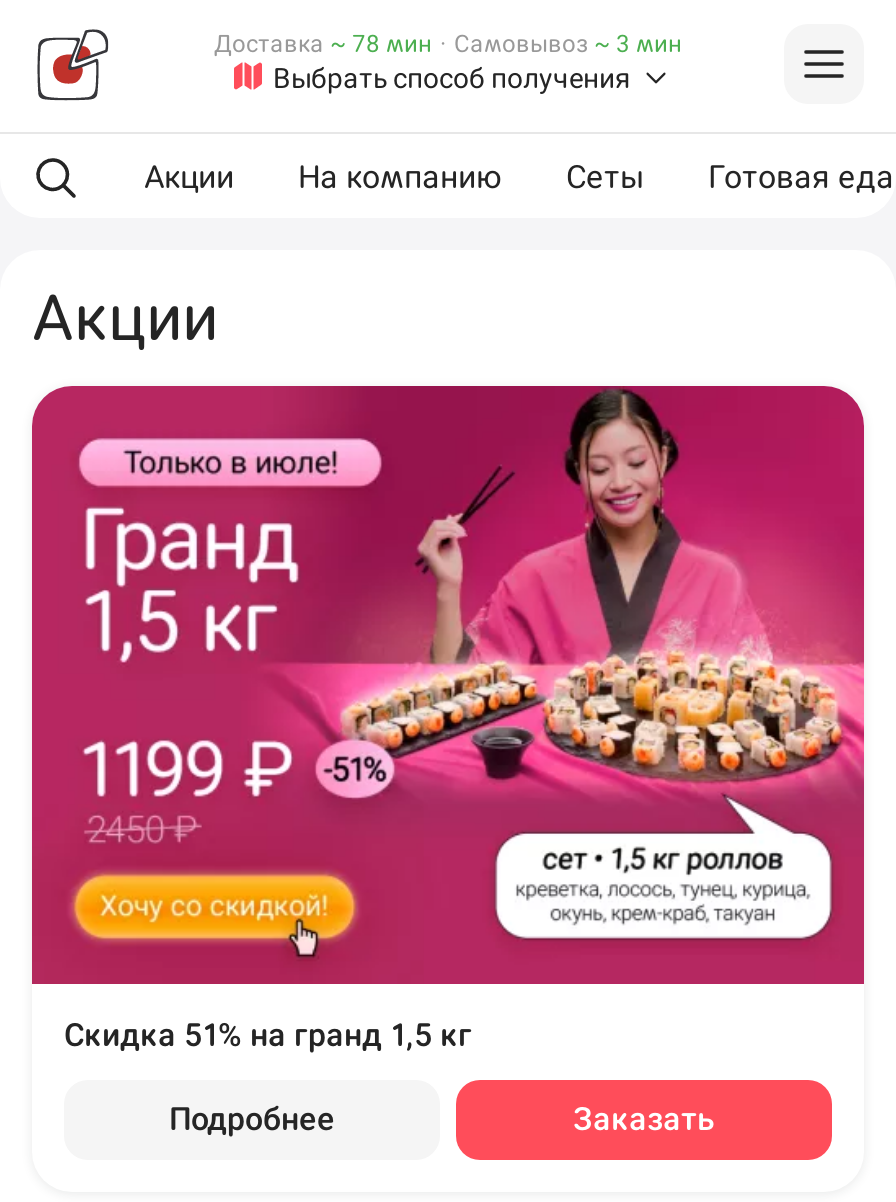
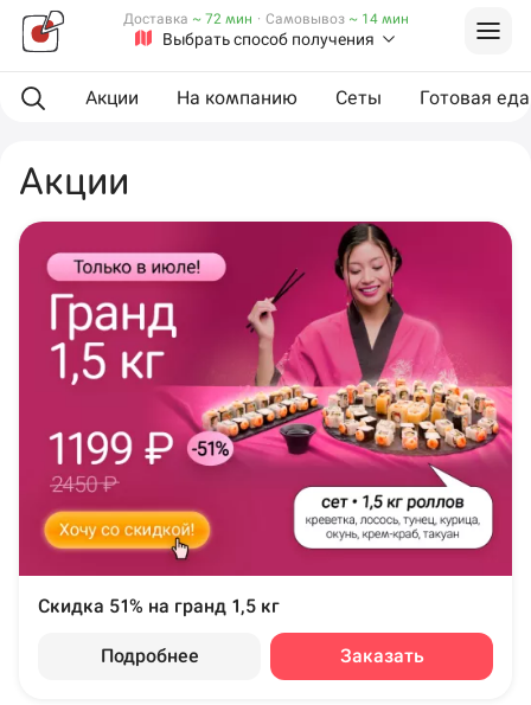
- Доставка ~ 78 мин · Самовывоз ~ 3 мин
+ Доставка ~ 72 мин · Самовывоз ~ 14 мин
